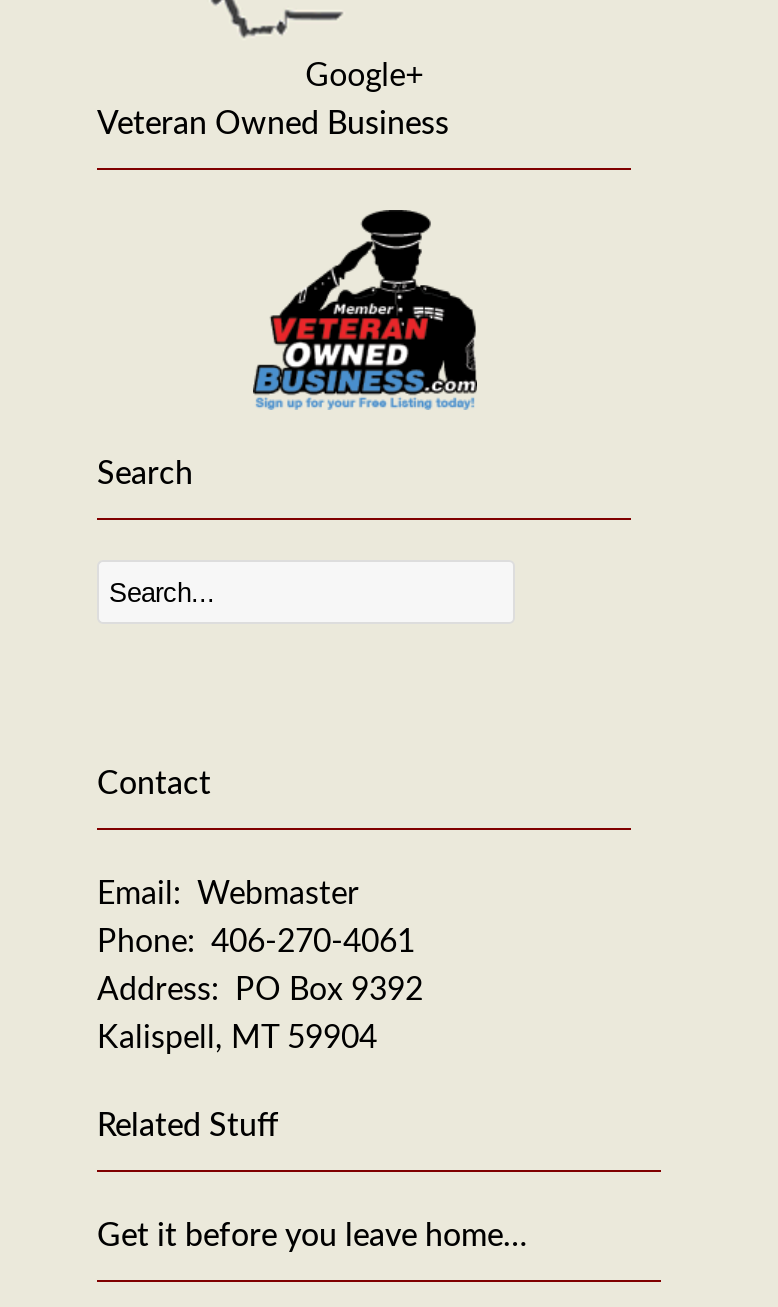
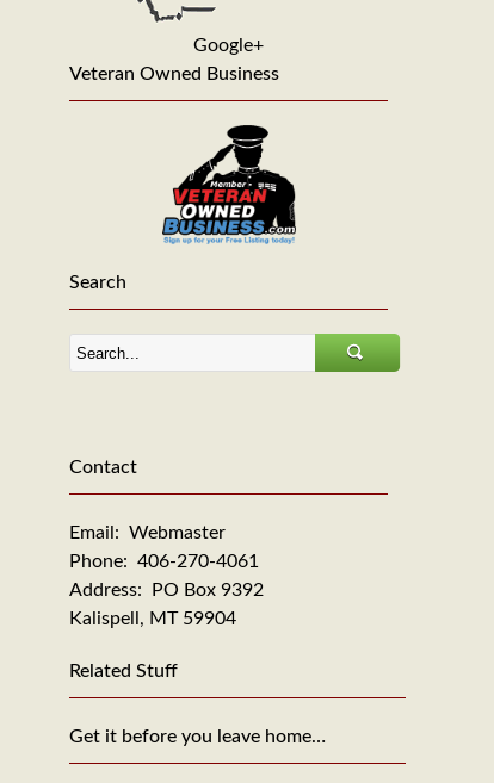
+ [image]
